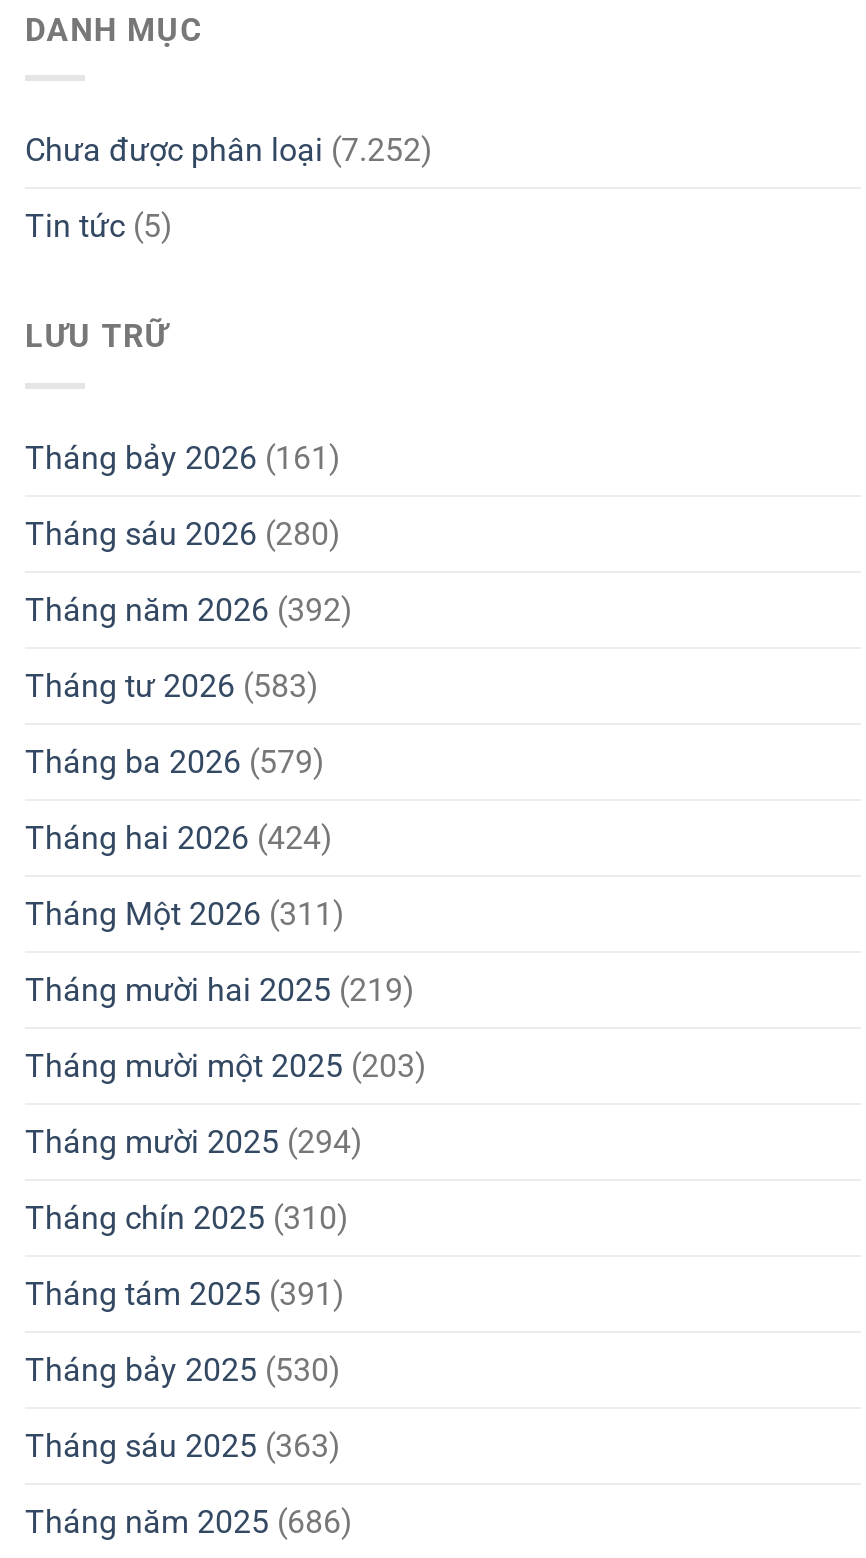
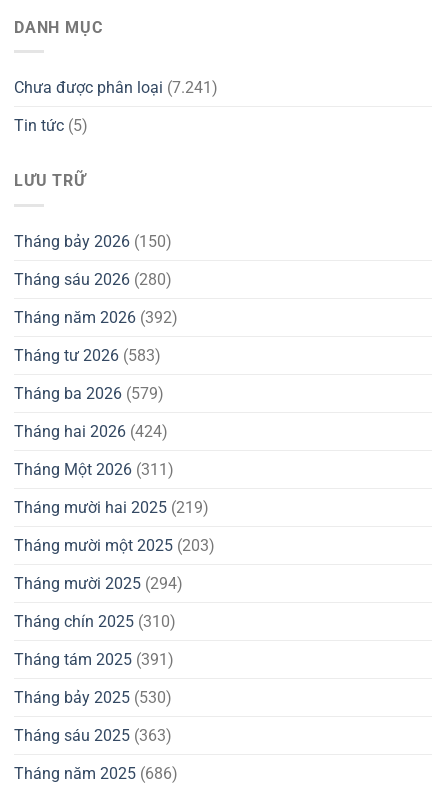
- Chưa được phân loại (7.252)
+ Chưa được phân loại (7.241)

- Tháng bảy 2026 (161)
+ Tháng bảy 2026 (150)
